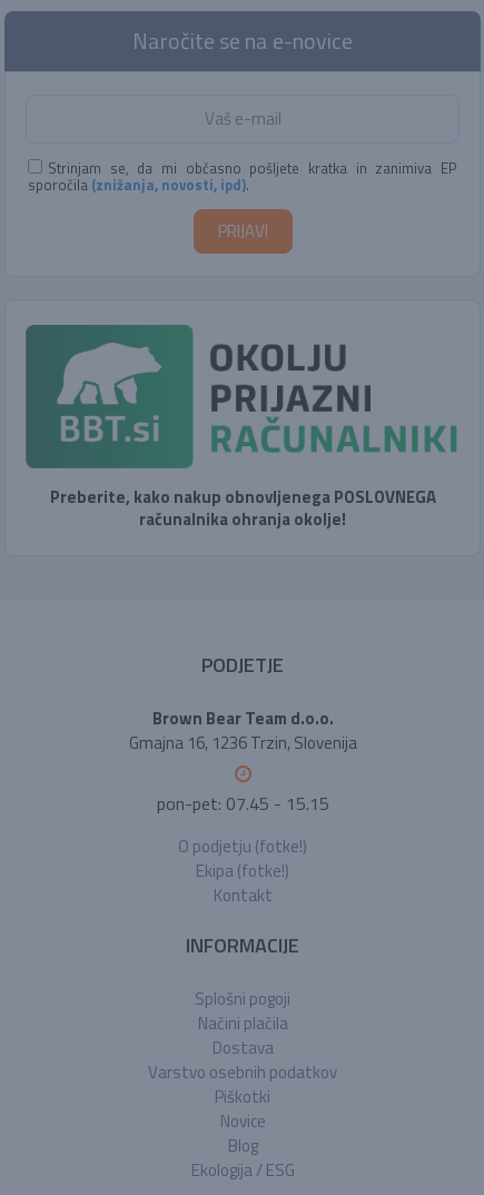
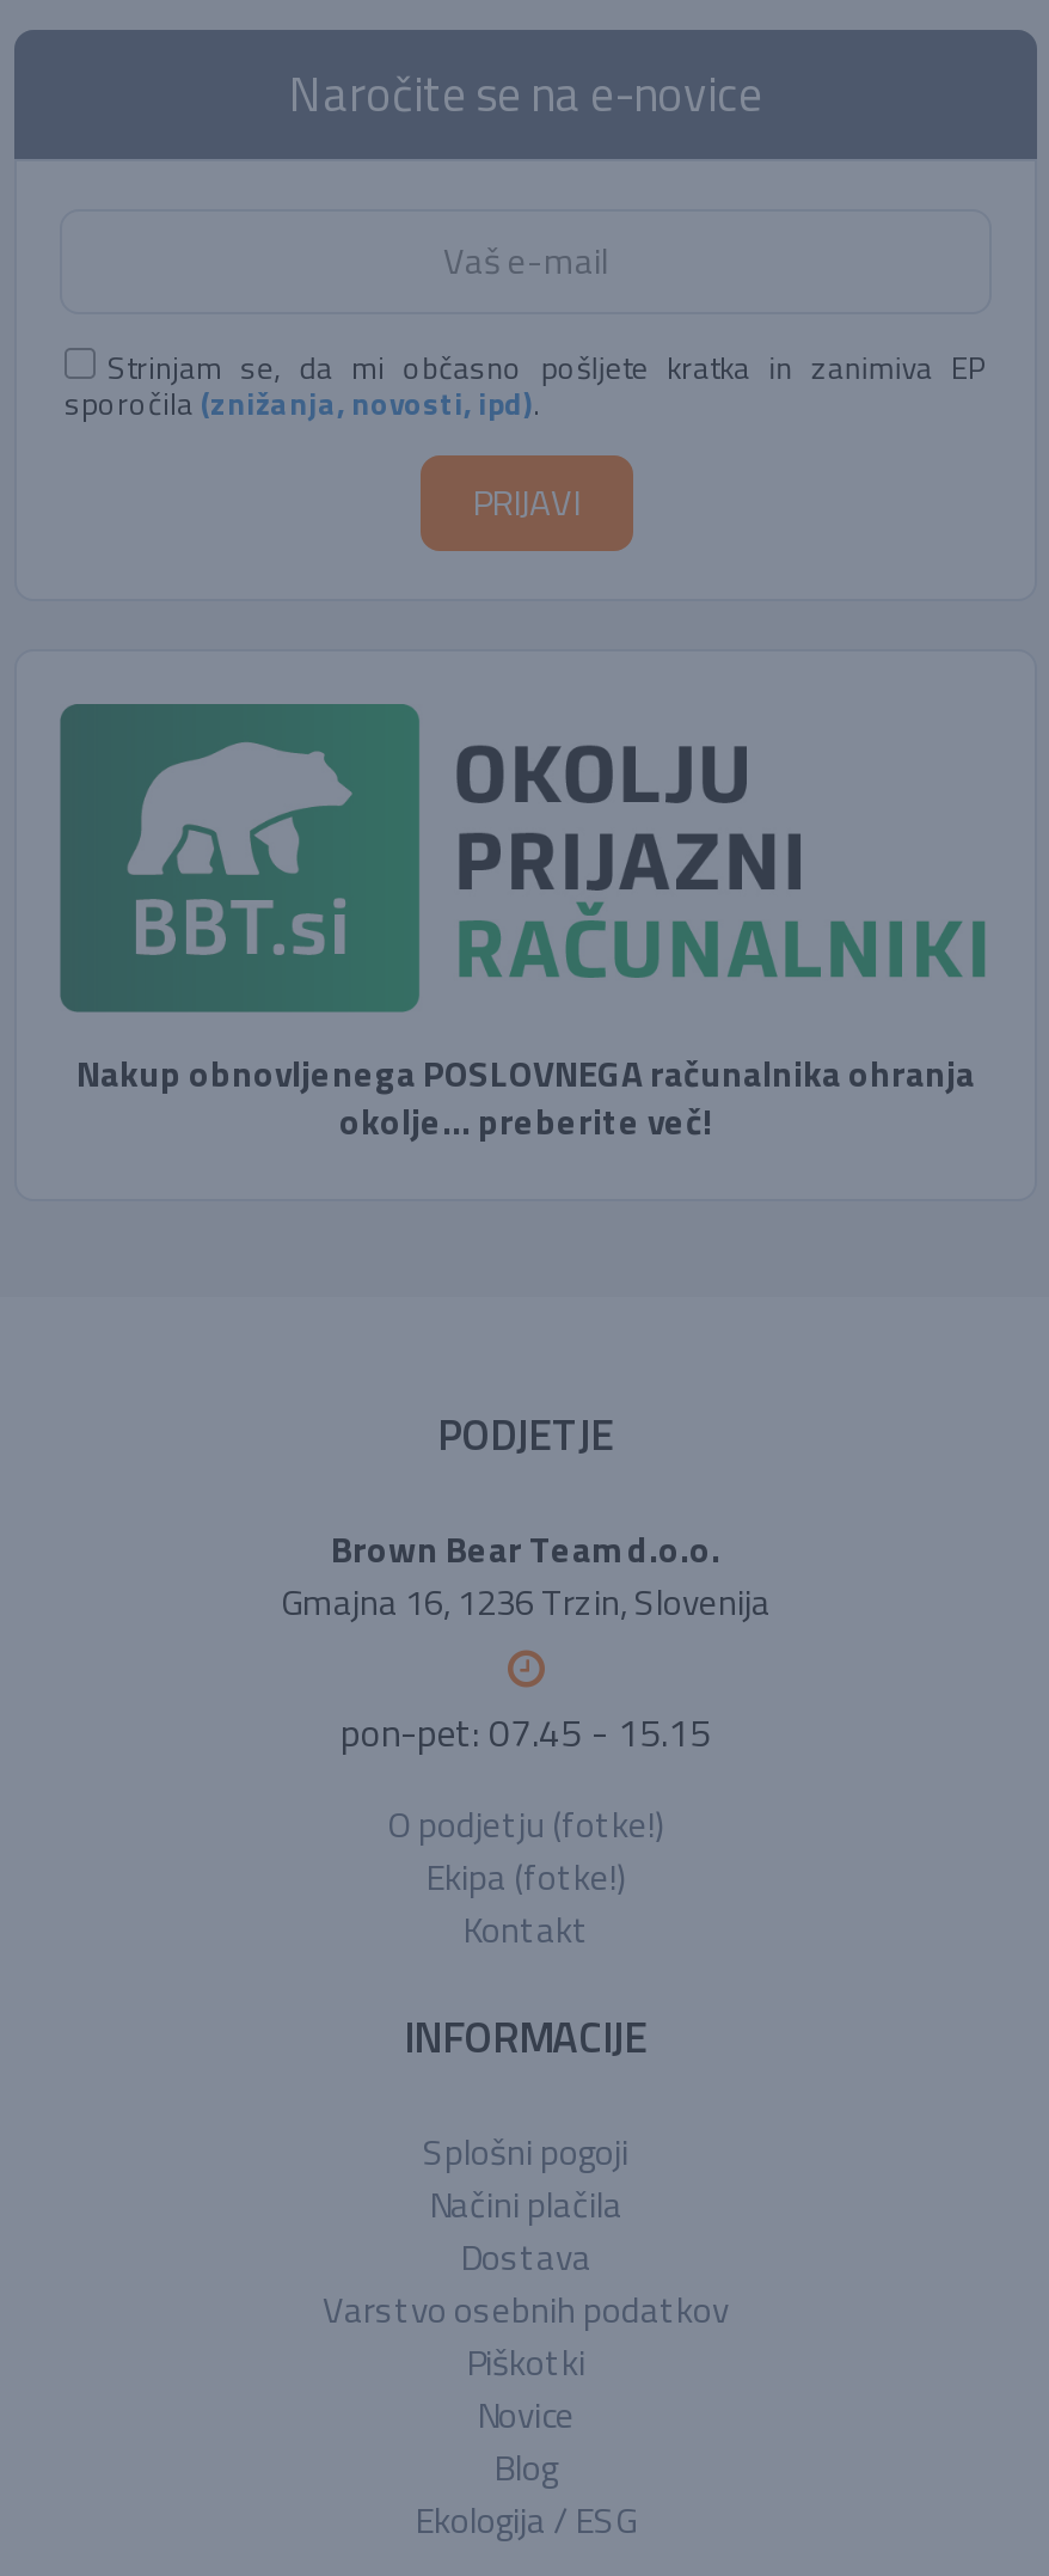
- Preberite, kako nakup obnovljenega POSLOVNEGA
- računalnika ohranja okolje!
+ Nakup obnovljenega POSLOVNEGA računalnika ohranja
+ okolje... preberite več!
